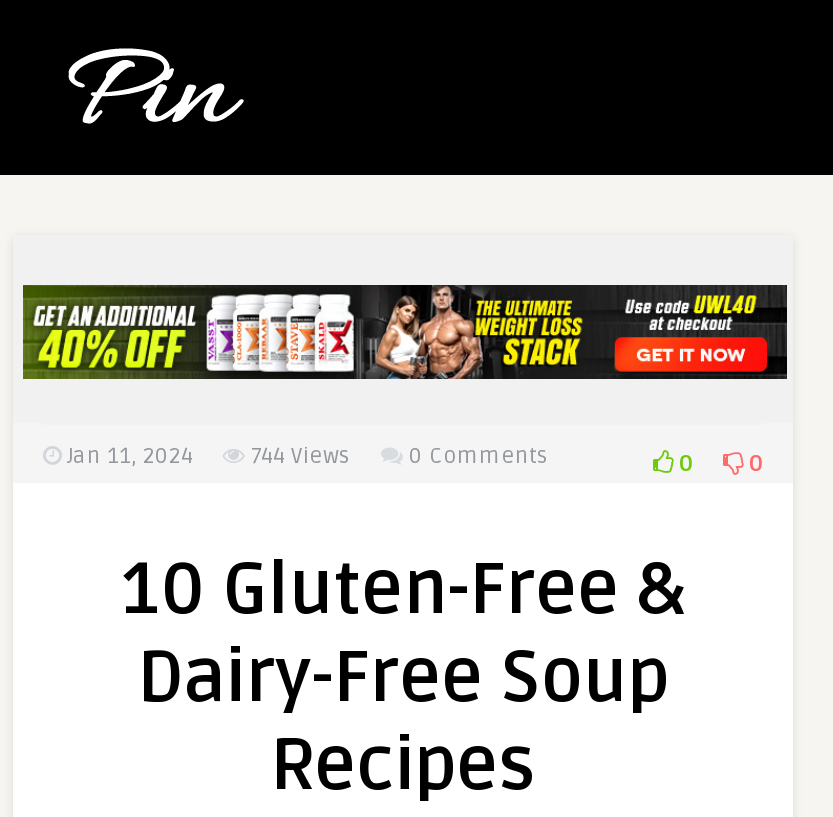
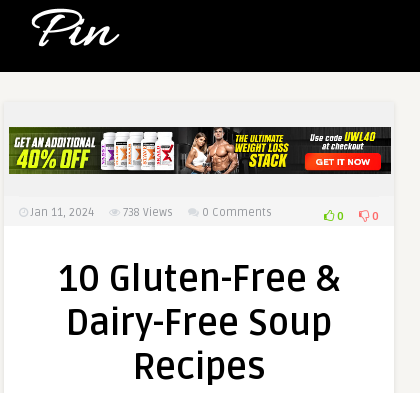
- Jan 11, 2024 744 Views
+ Jan 11, 2024 738 Views
